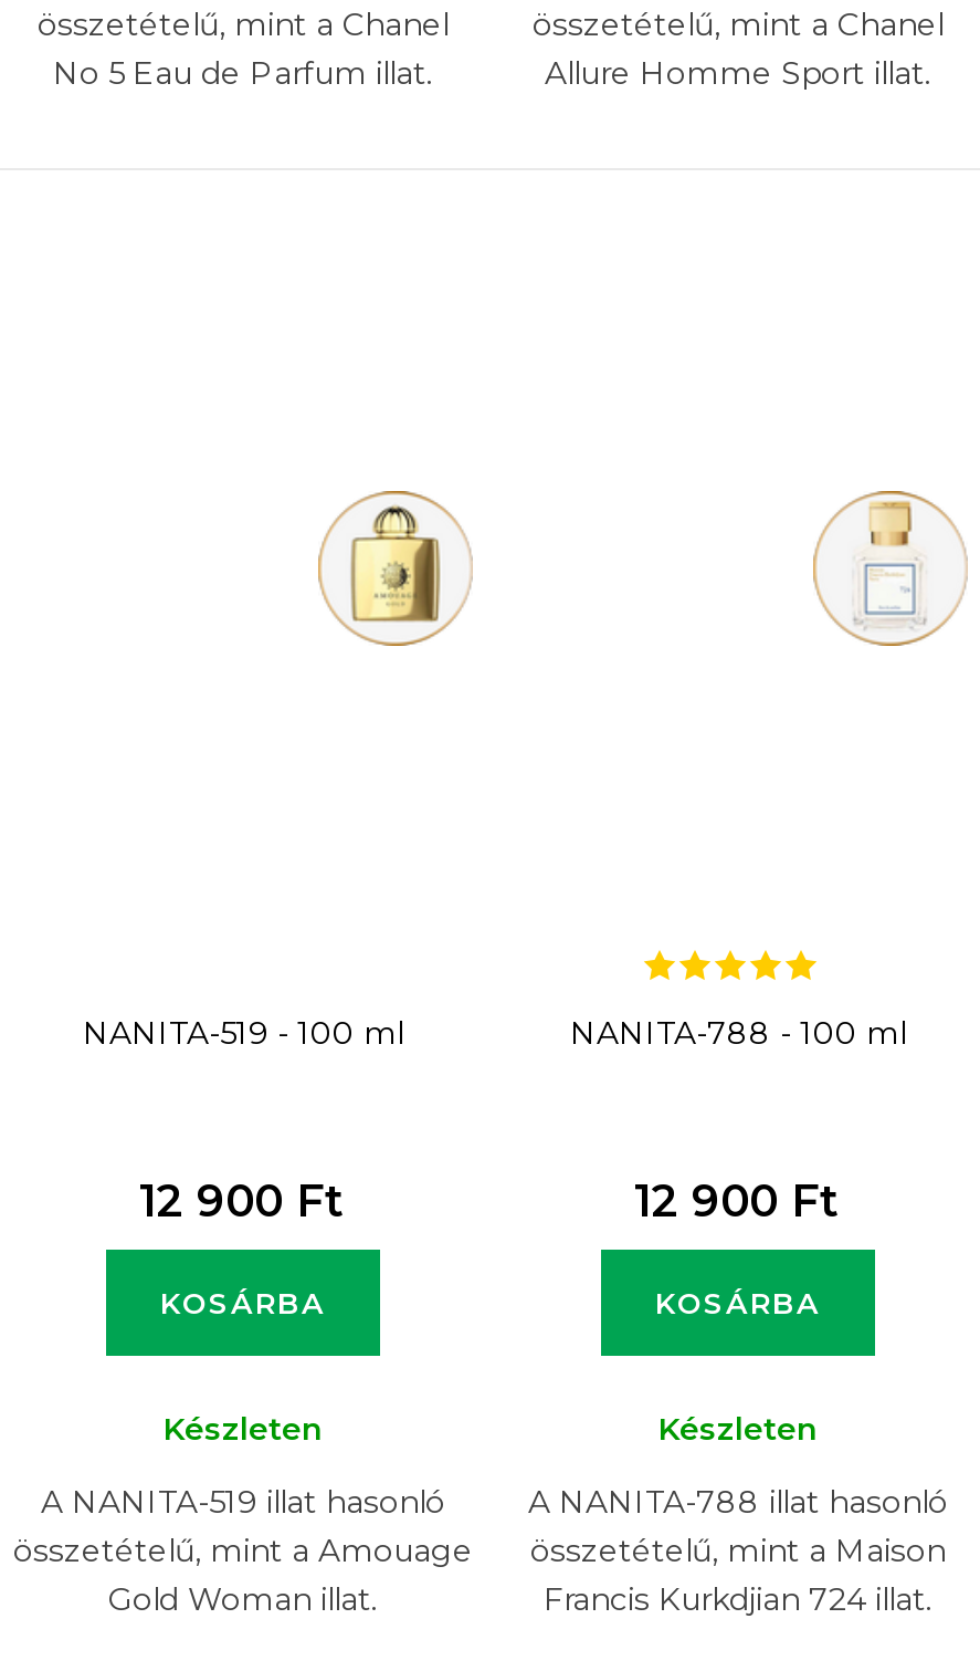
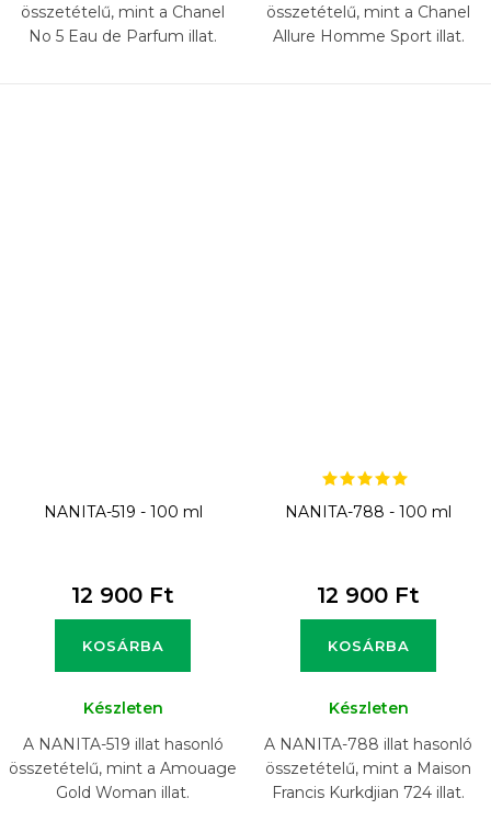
- [image]

- [image]
